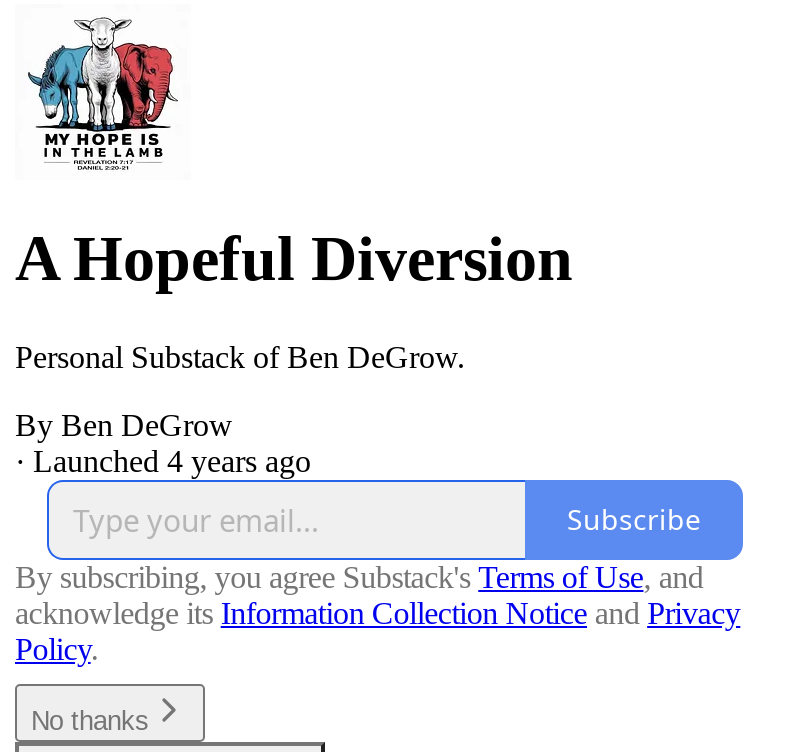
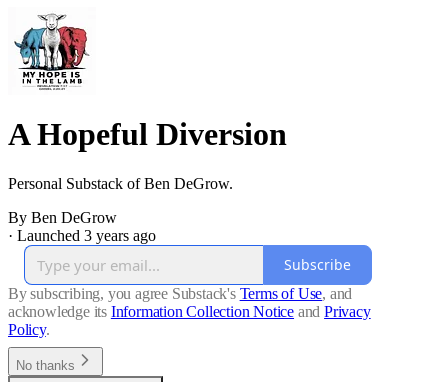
- · Launched 4 years ago
+ · Launched 3 years ago
